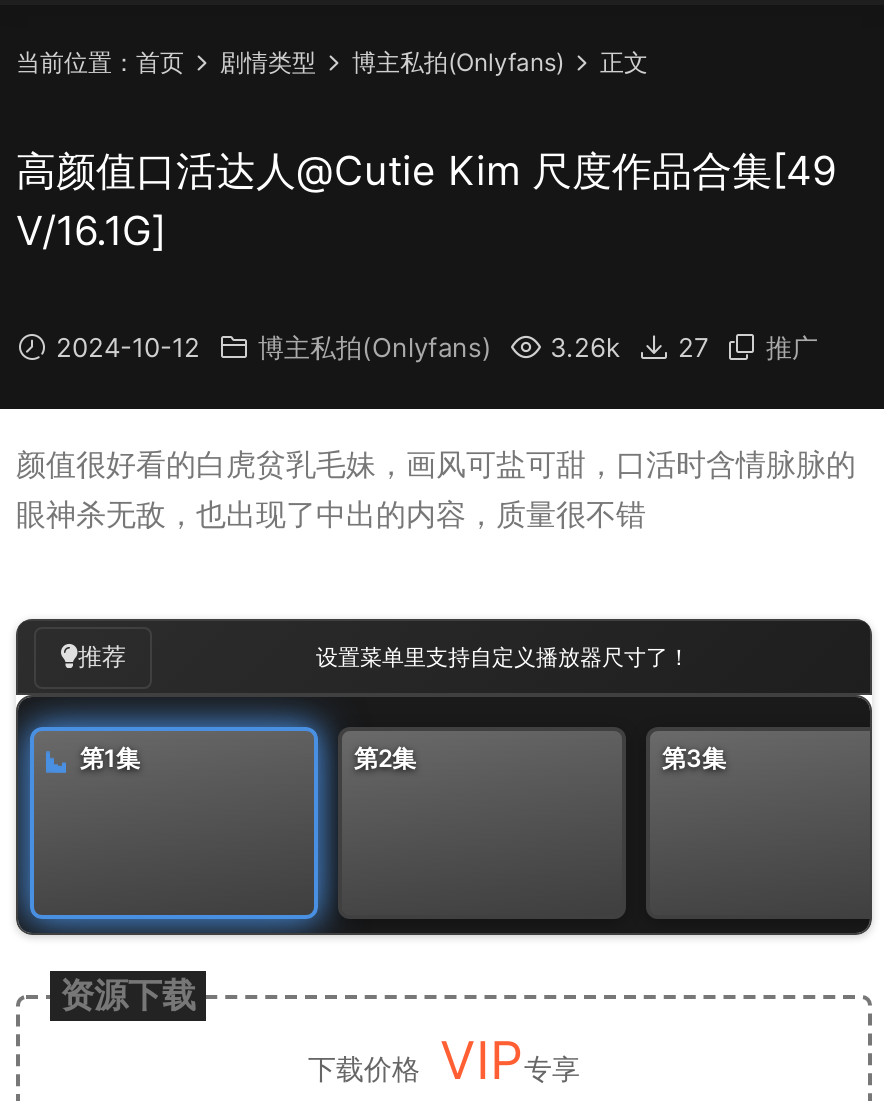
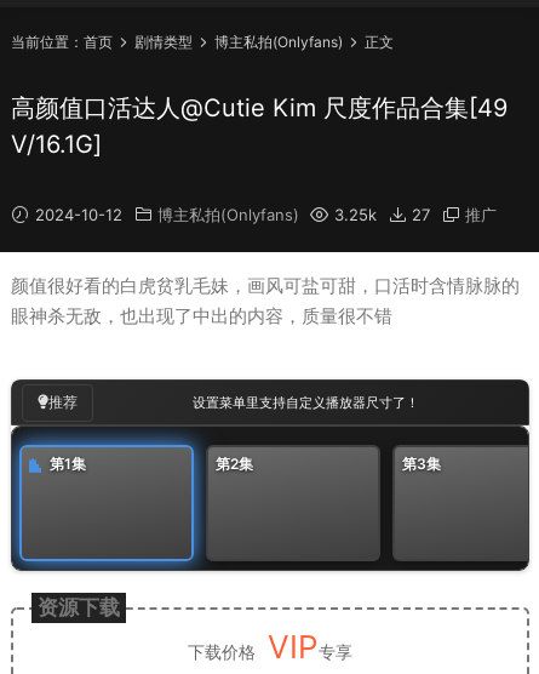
- 2024-10-12 博主私拍(Onlyfans) 3.26k 27 推广
+ 2024-10-12 博主私拍(Onlyfans) 3.25k 27 推广
